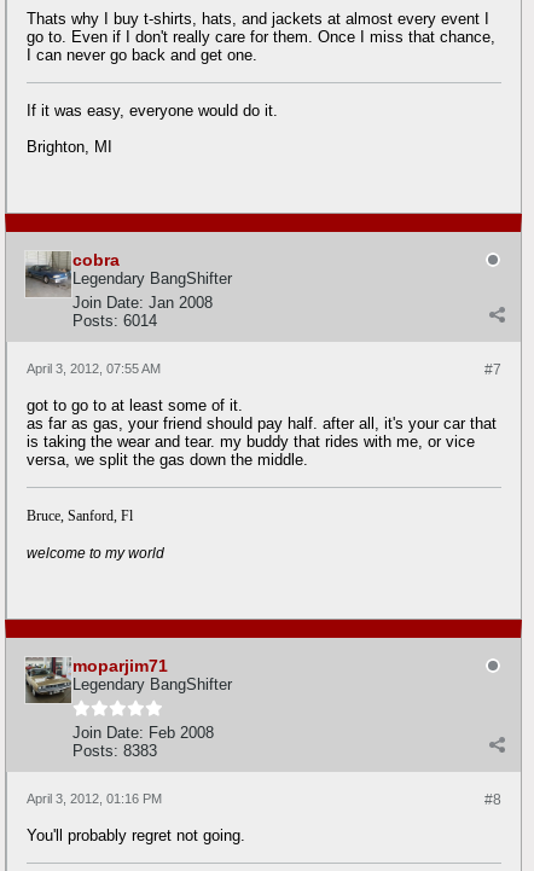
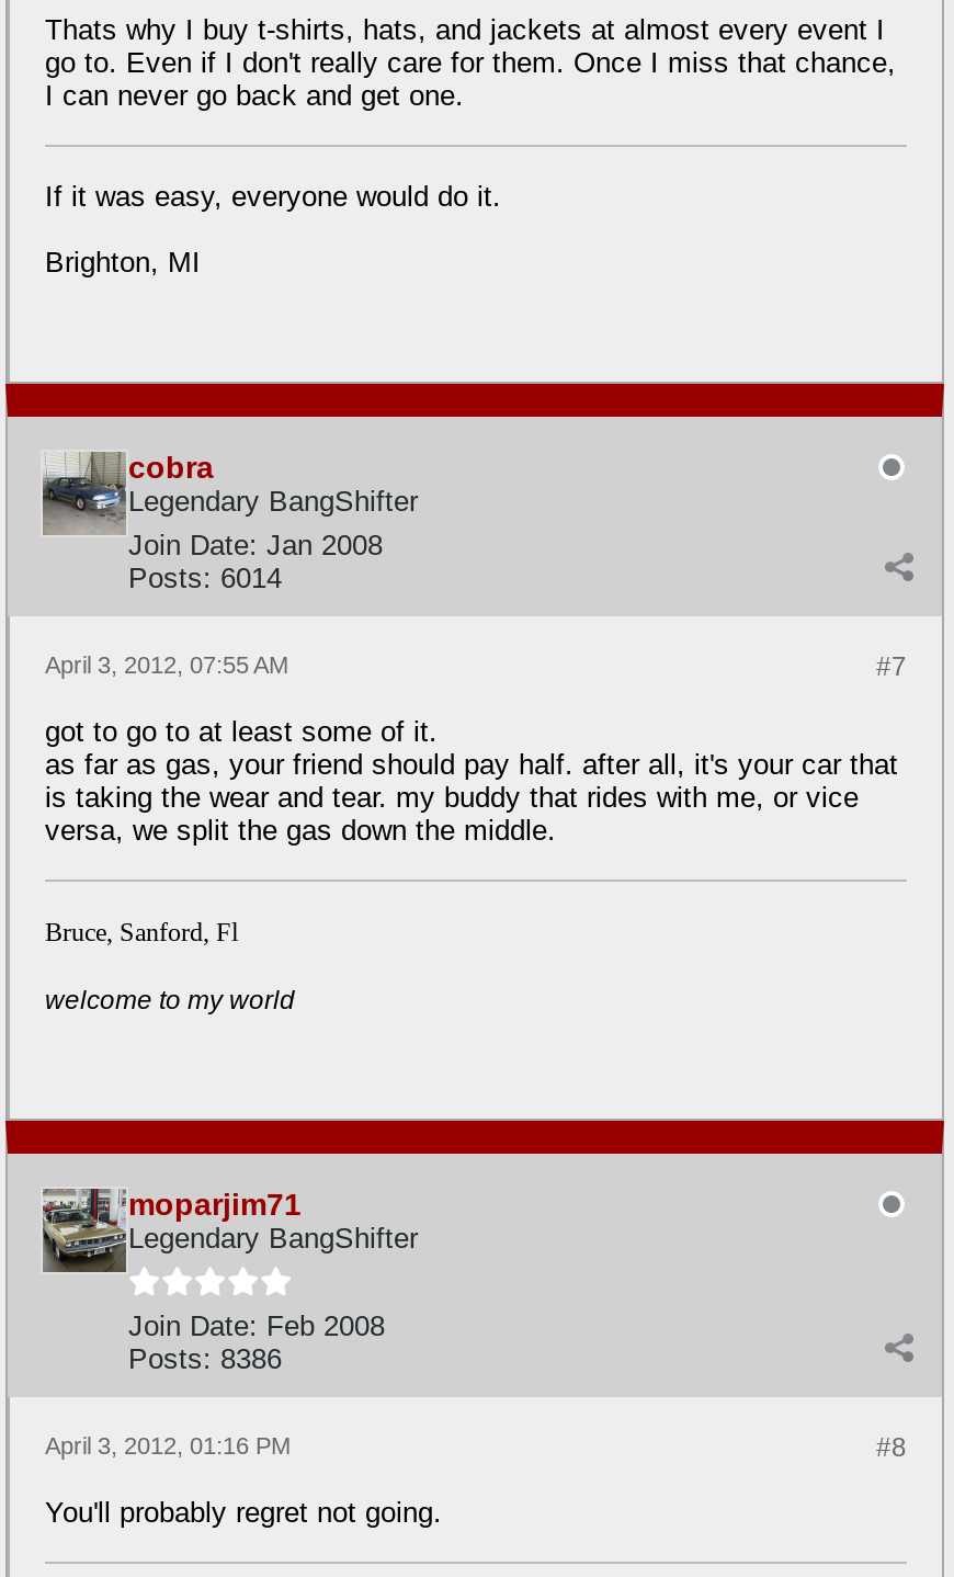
- Posts: 8383
+ Posts: 8386
